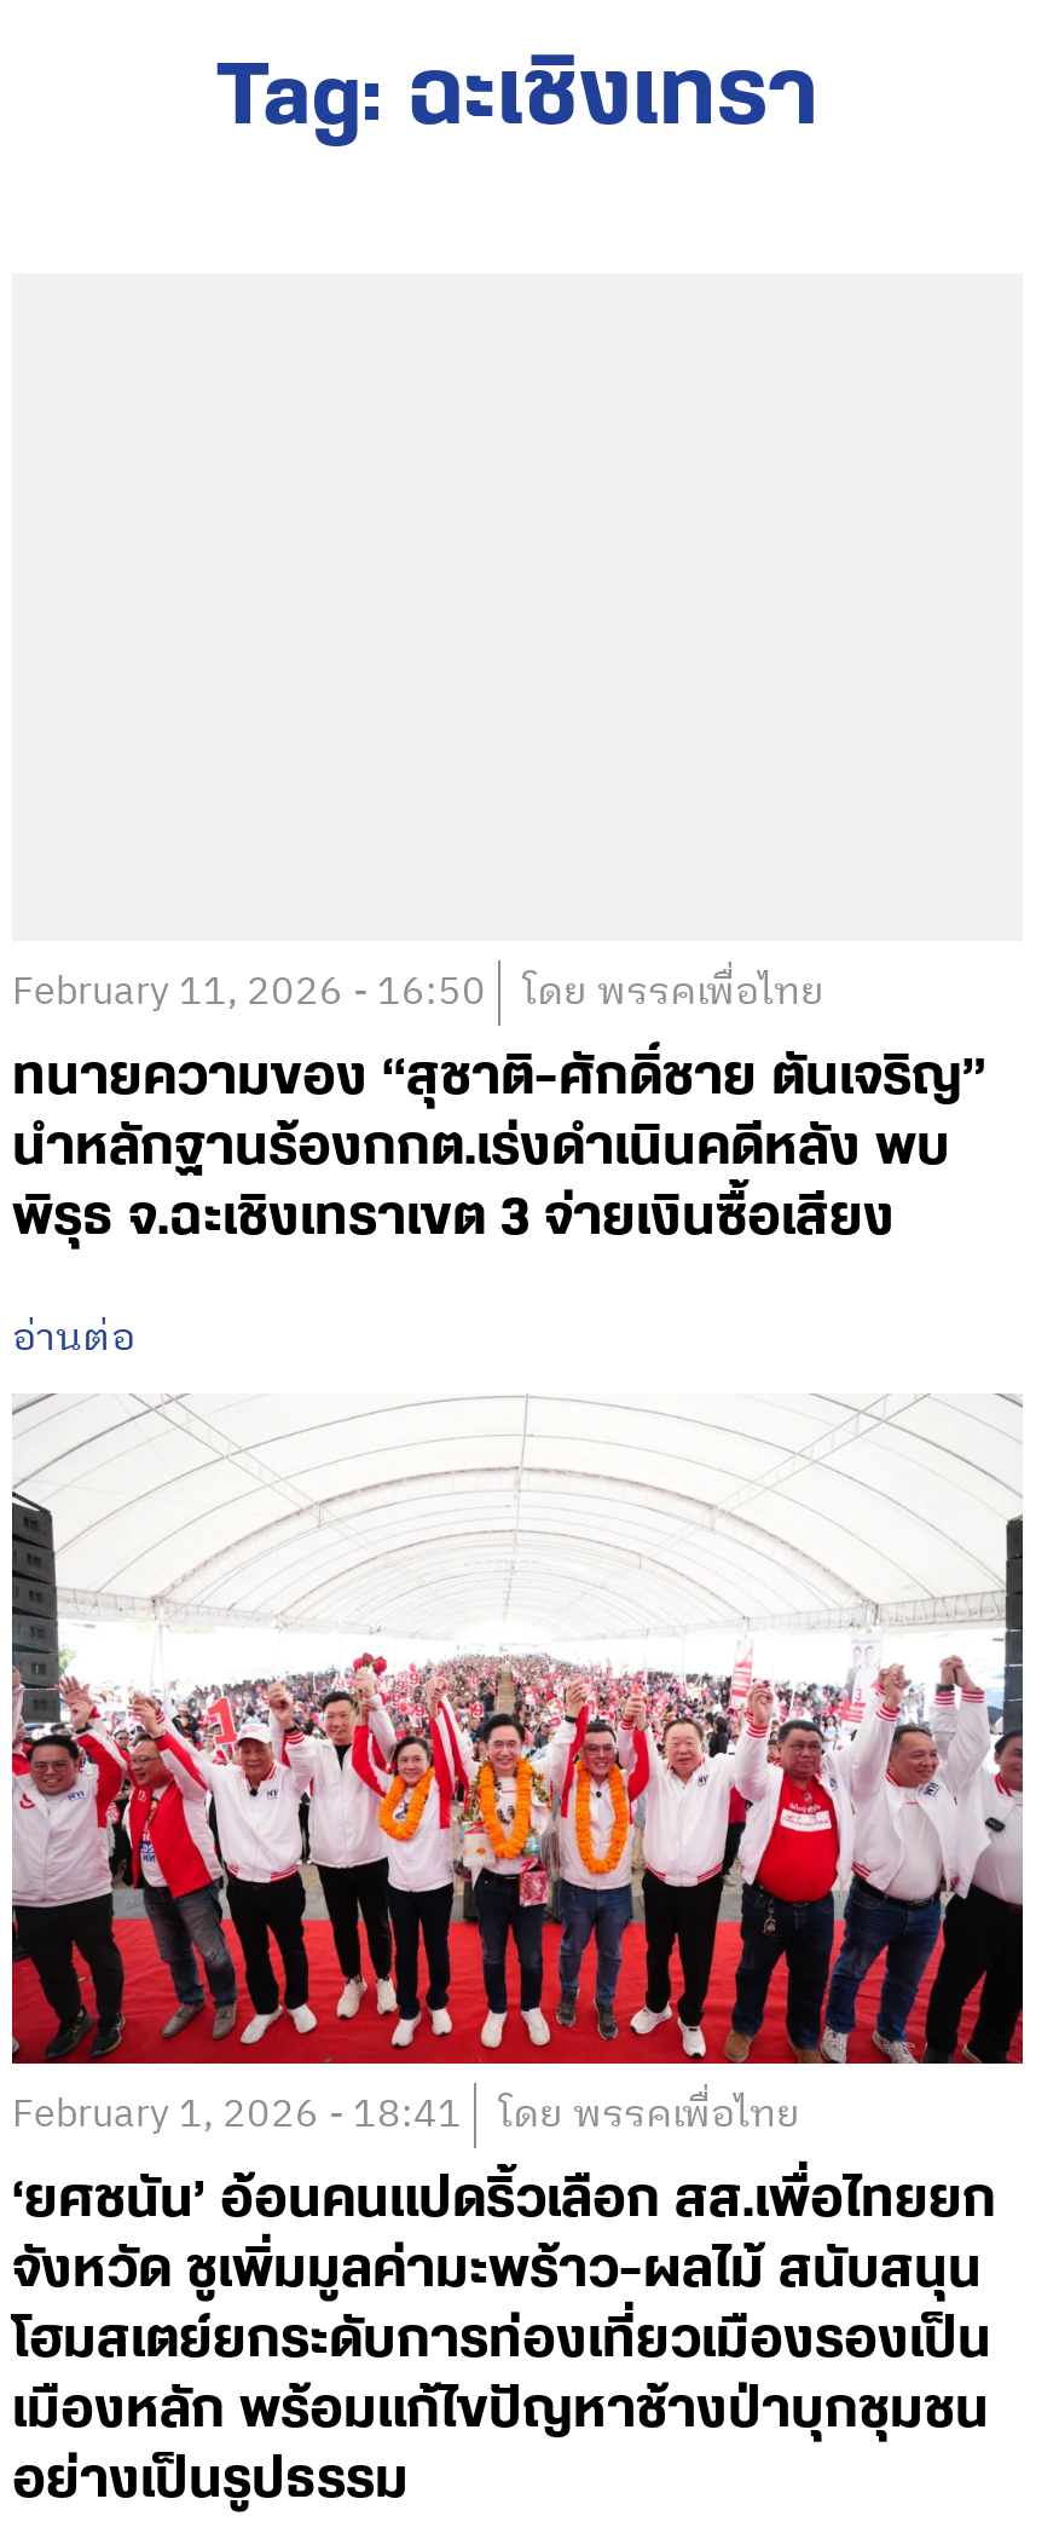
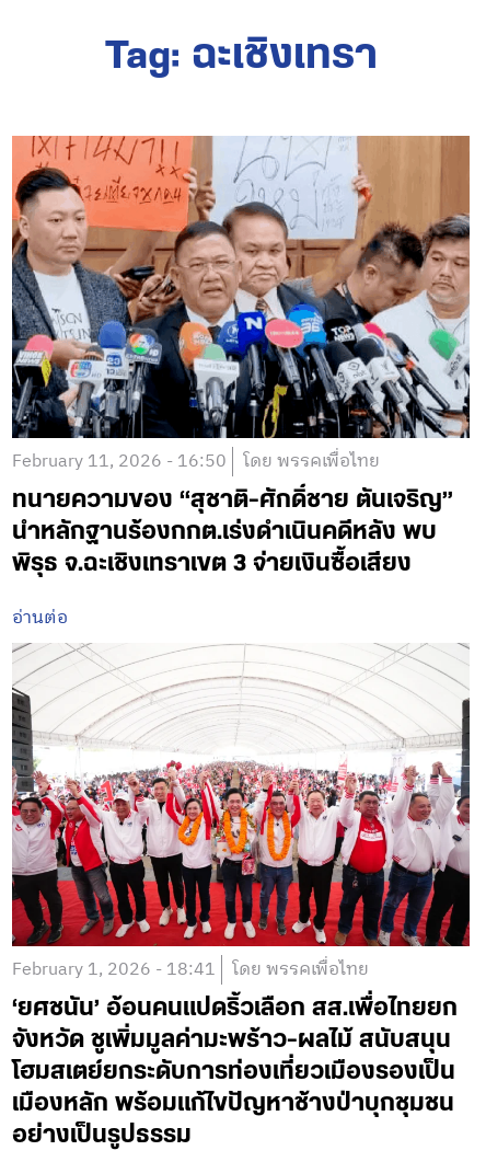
+ [image]
